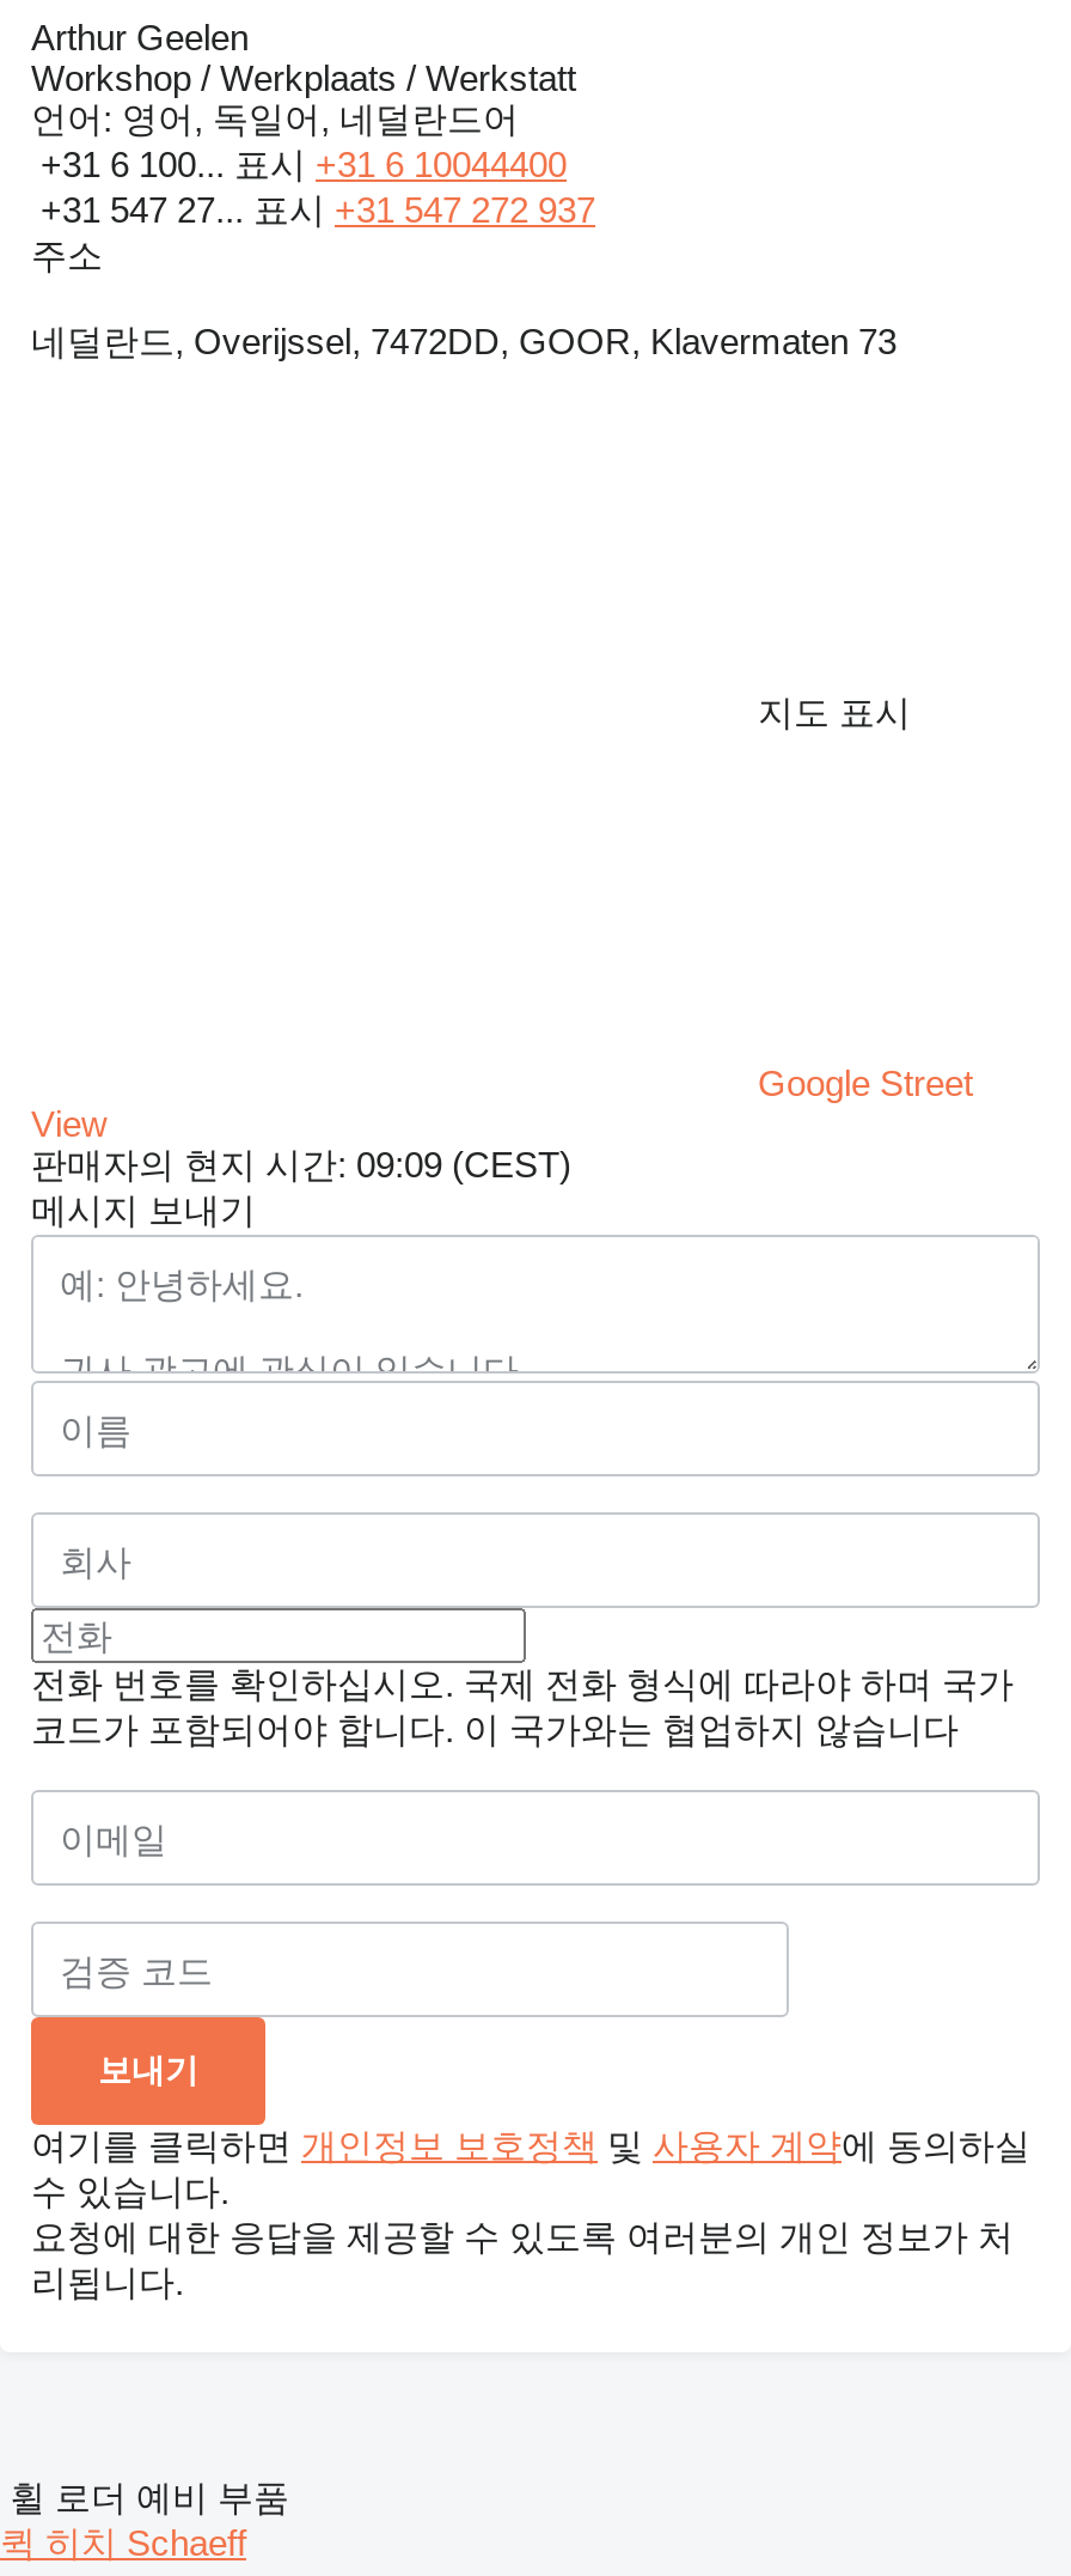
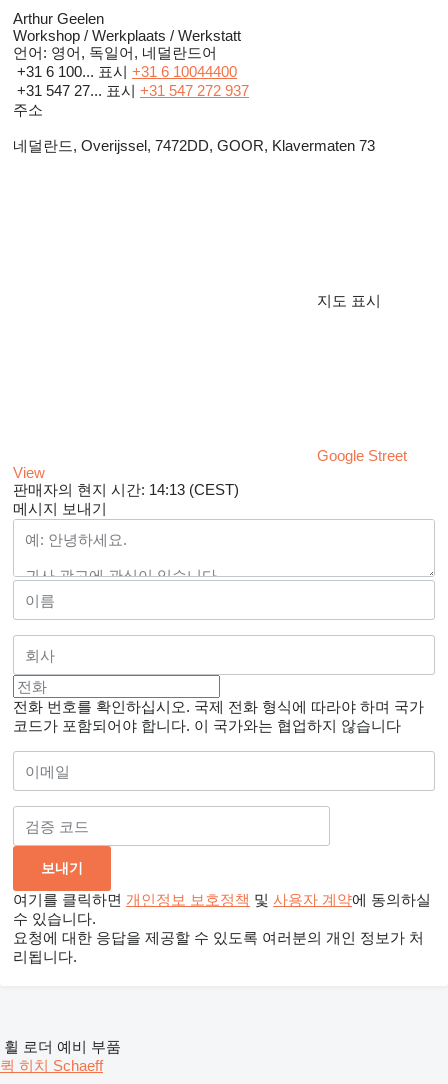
- 판매자의 현지 시간: 09:09 (CEST)
+ 판매자의 현지 시간: 14:13 (CEST)
